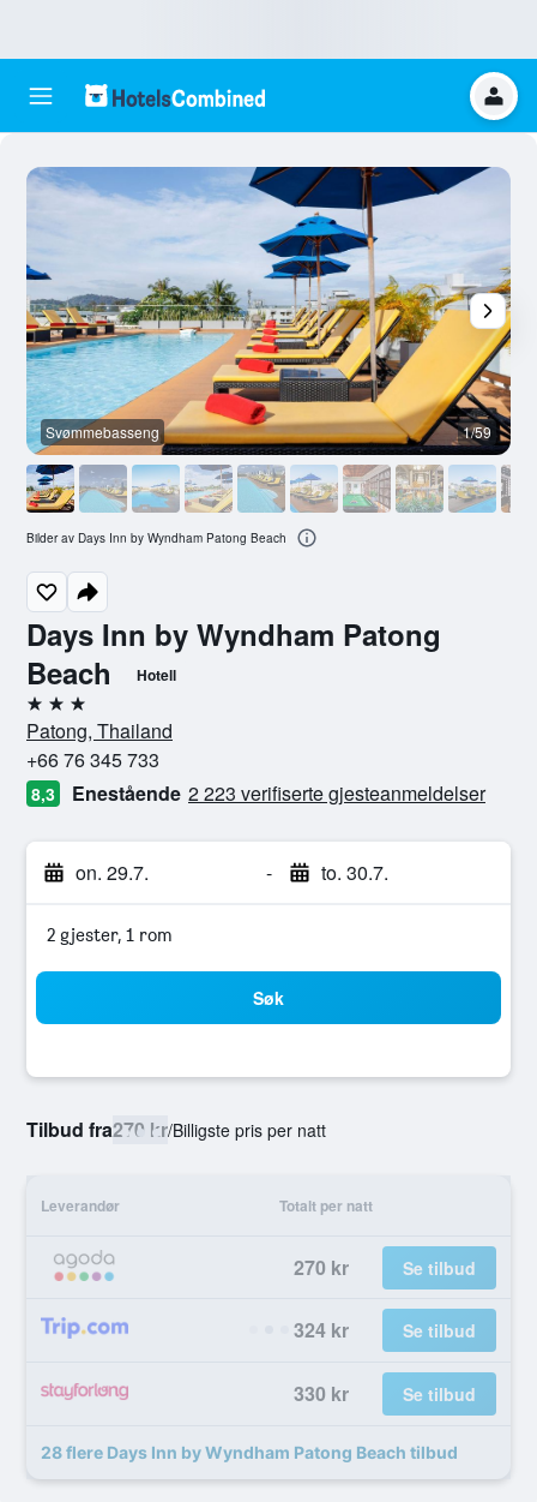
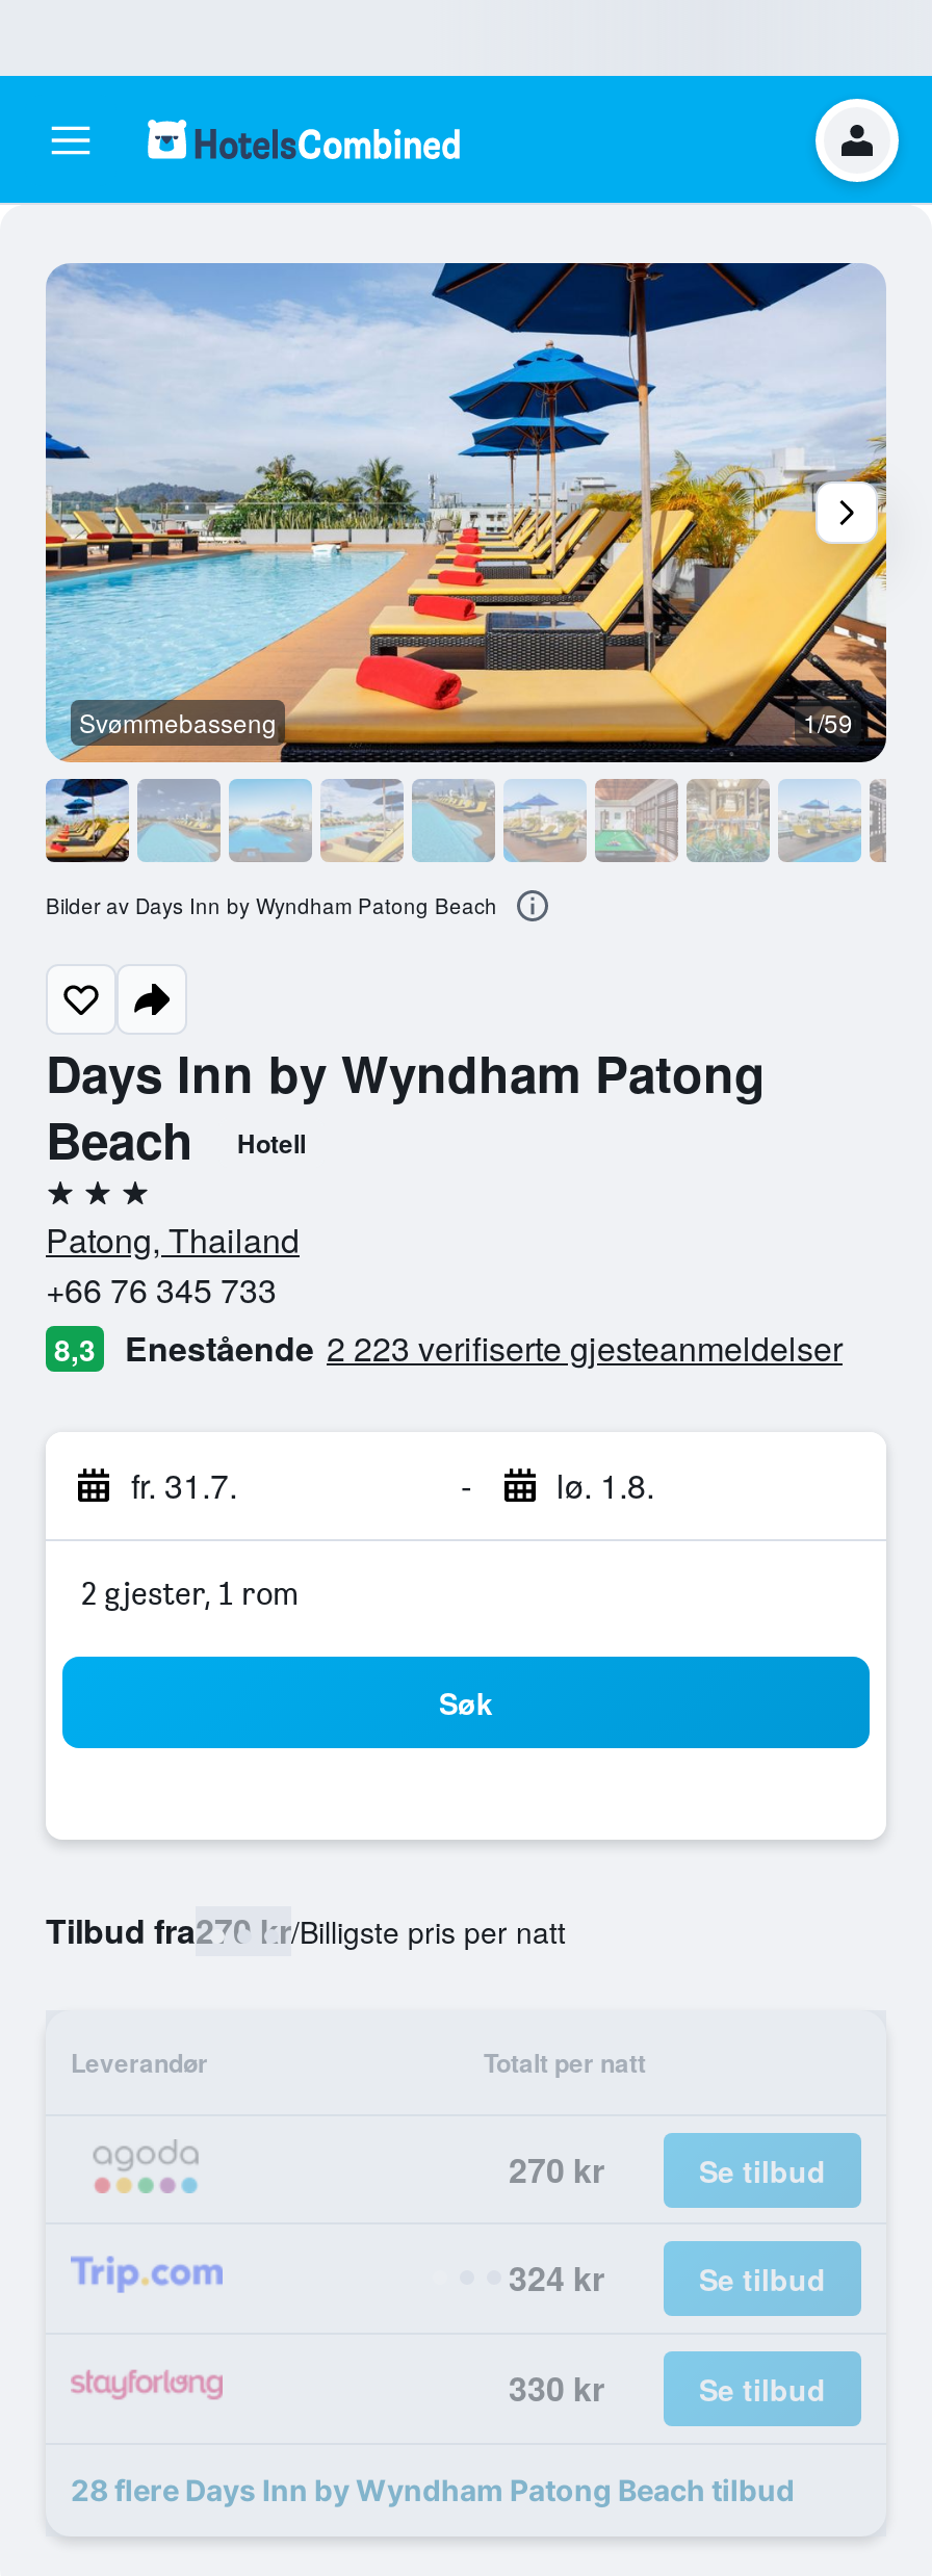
- on. 29.7.
+ fr. 31.7.

- to. 30.7.
+ lø. 1.8.
